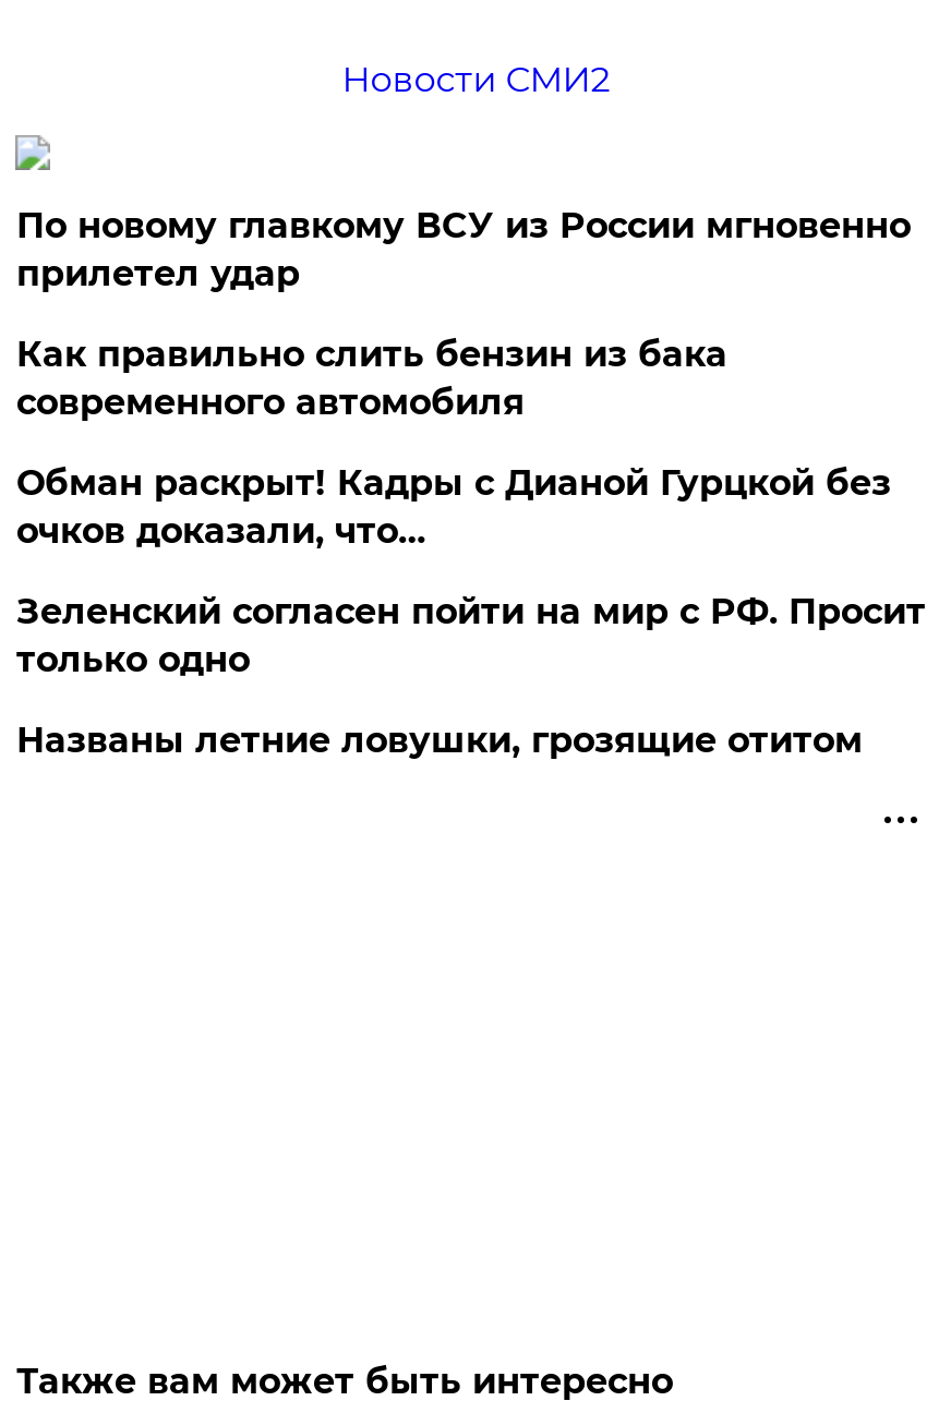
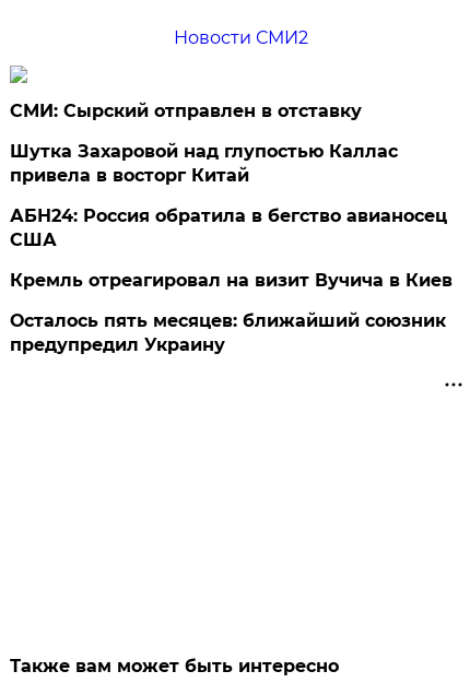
- По новому главкому ВСУ из России мгновенно
- прилетел удар
+ СМИ: Сырский отправлен в отставку

- Как правильно слить бензин из бака
- современного автомобиля
+ Шутка Захаровой над глупостью Каллас
+ привела в восторг Китай

- Обман раскрыт! Кадры с Дианой Гурцкой без
- очков доказали, что…
+ АБН24: Россия обратила в бегство авианосец
+ США

- Зеленский согласен пойти на мир с РФ. Просит
- только одно
+ Кремль отреагировал на визит Вучича в Киев

- Названы летние ловушки, грозящие отитом
+ Осталось пять месяцев: ближайший союзник
+ предупредил Украину
